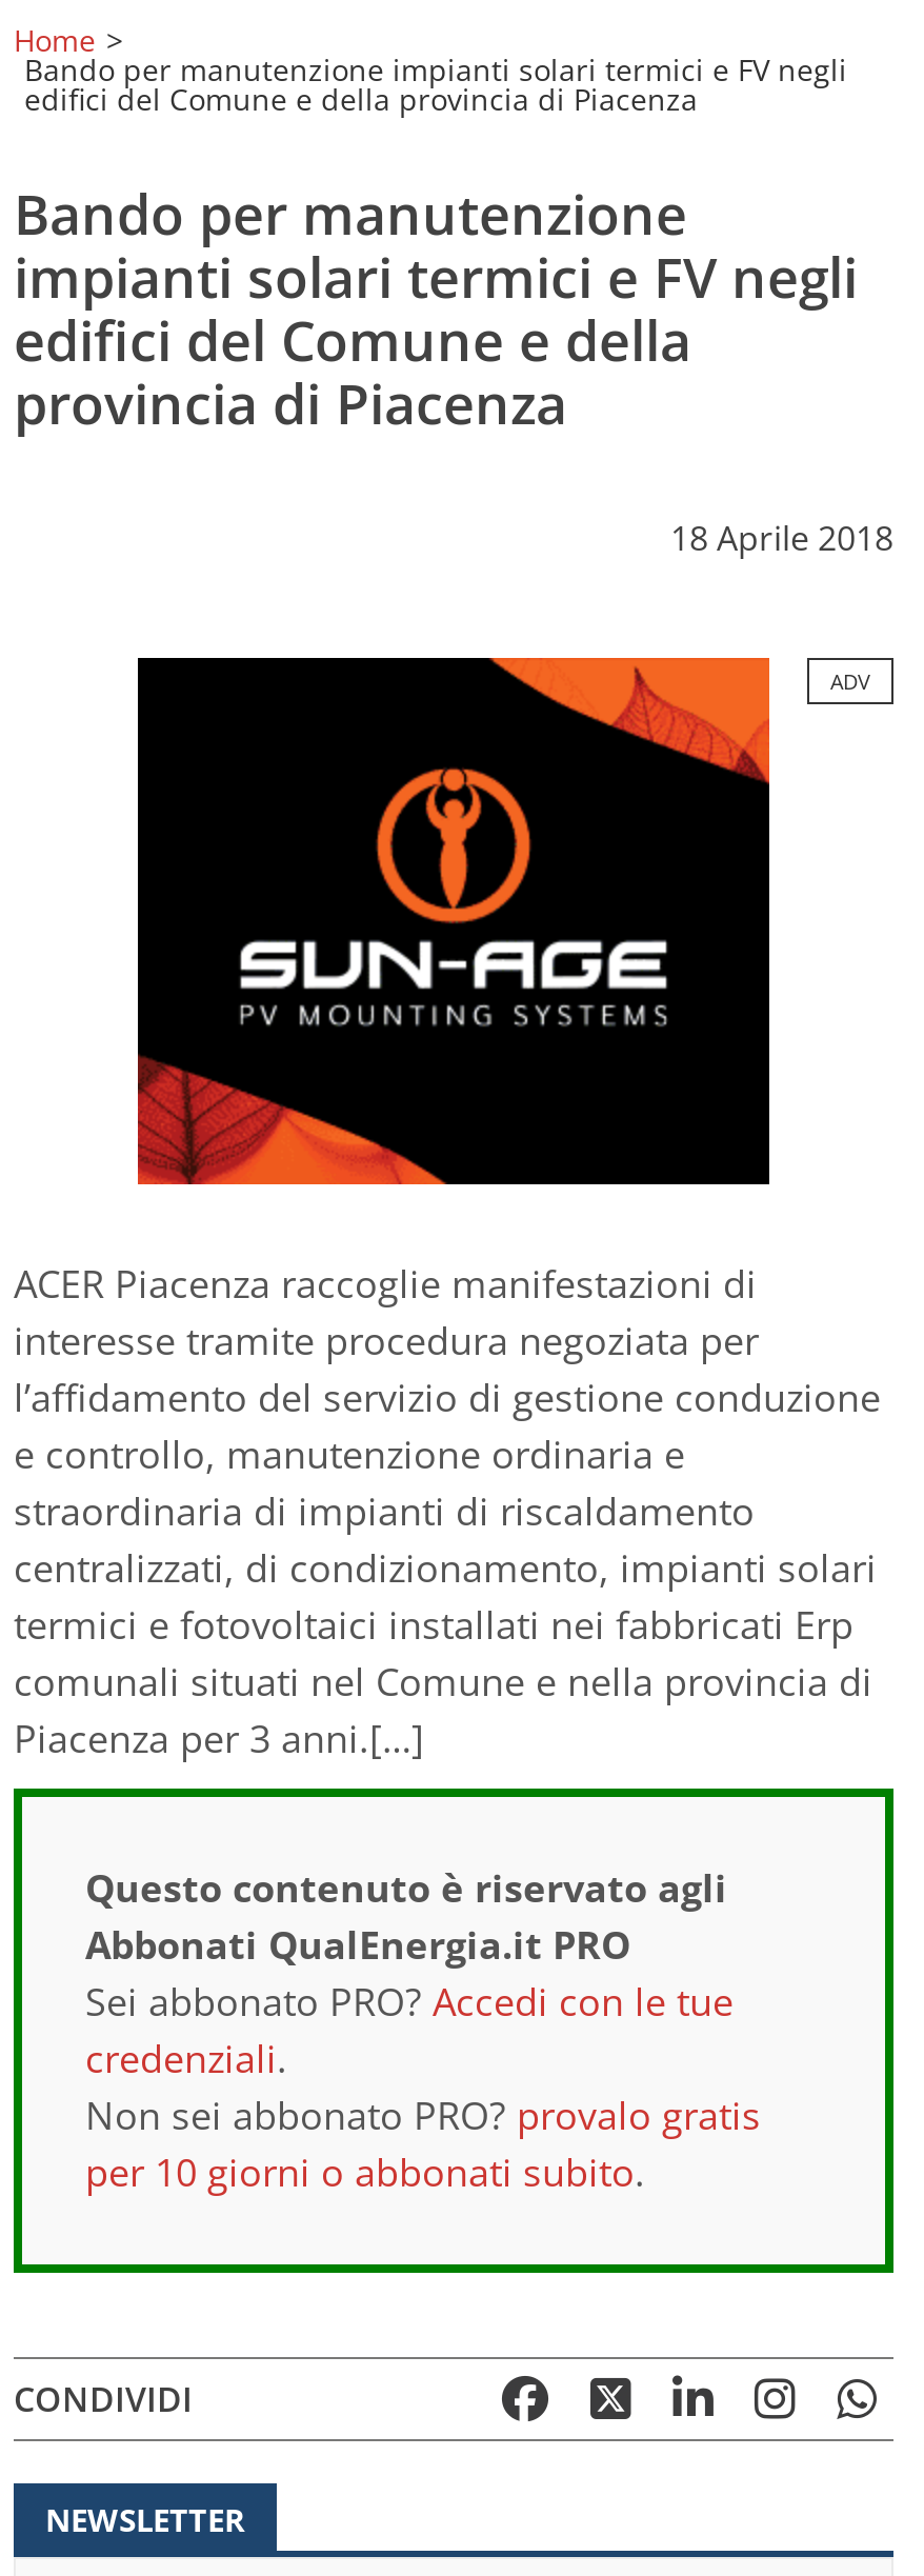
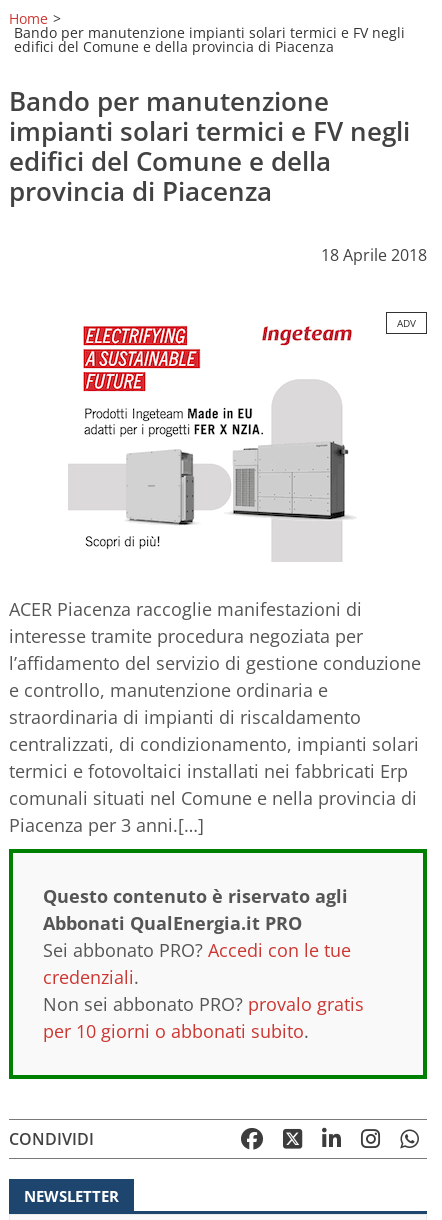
- [image]
+ [image]
